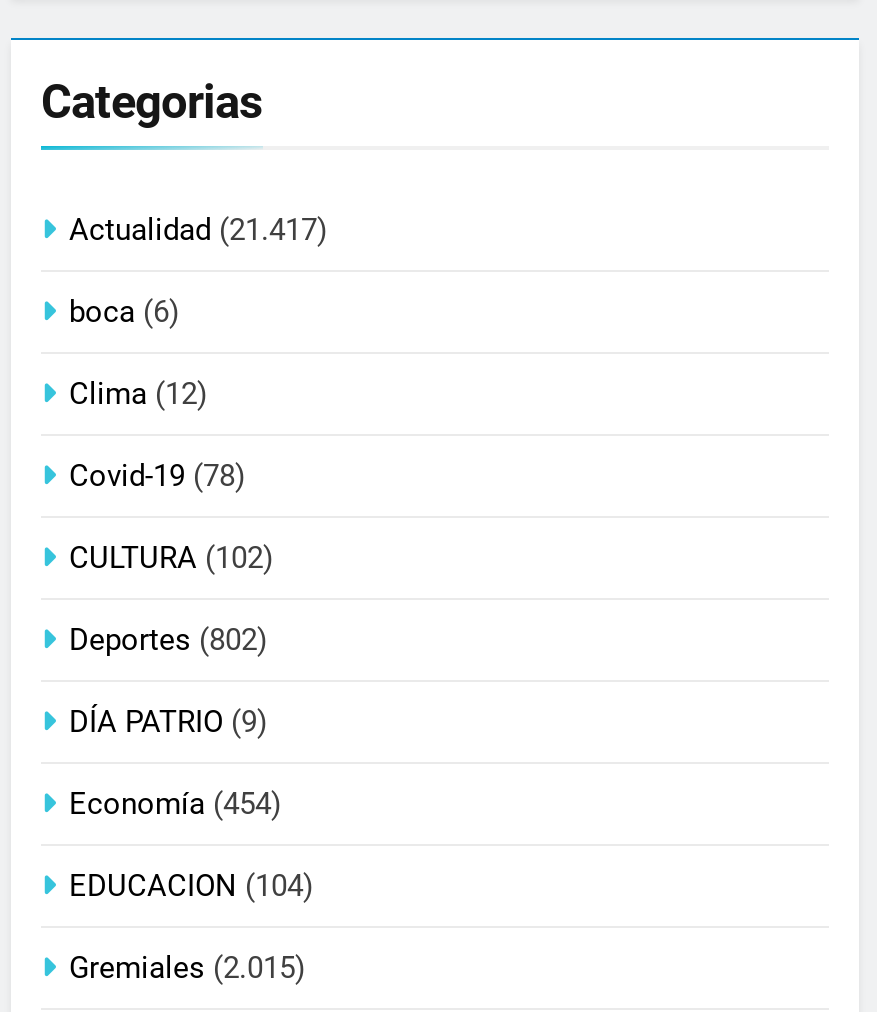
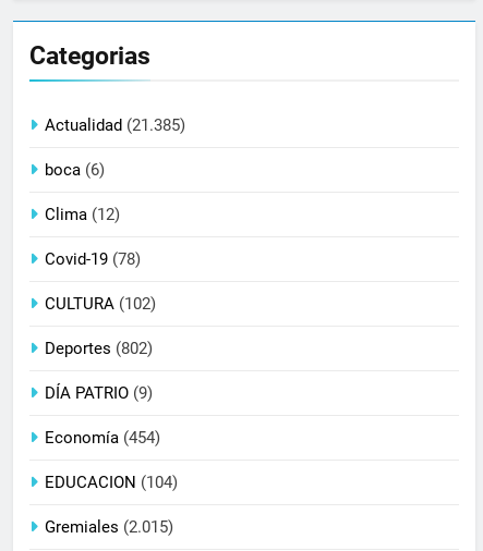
- Actualidad (21.417)
+ Actualidad (21.385)
